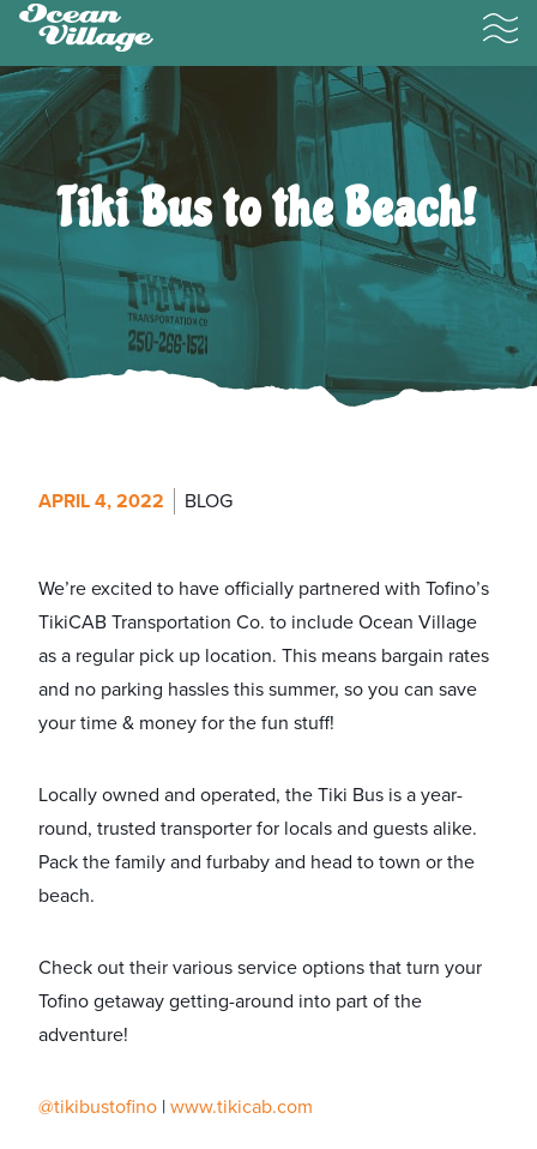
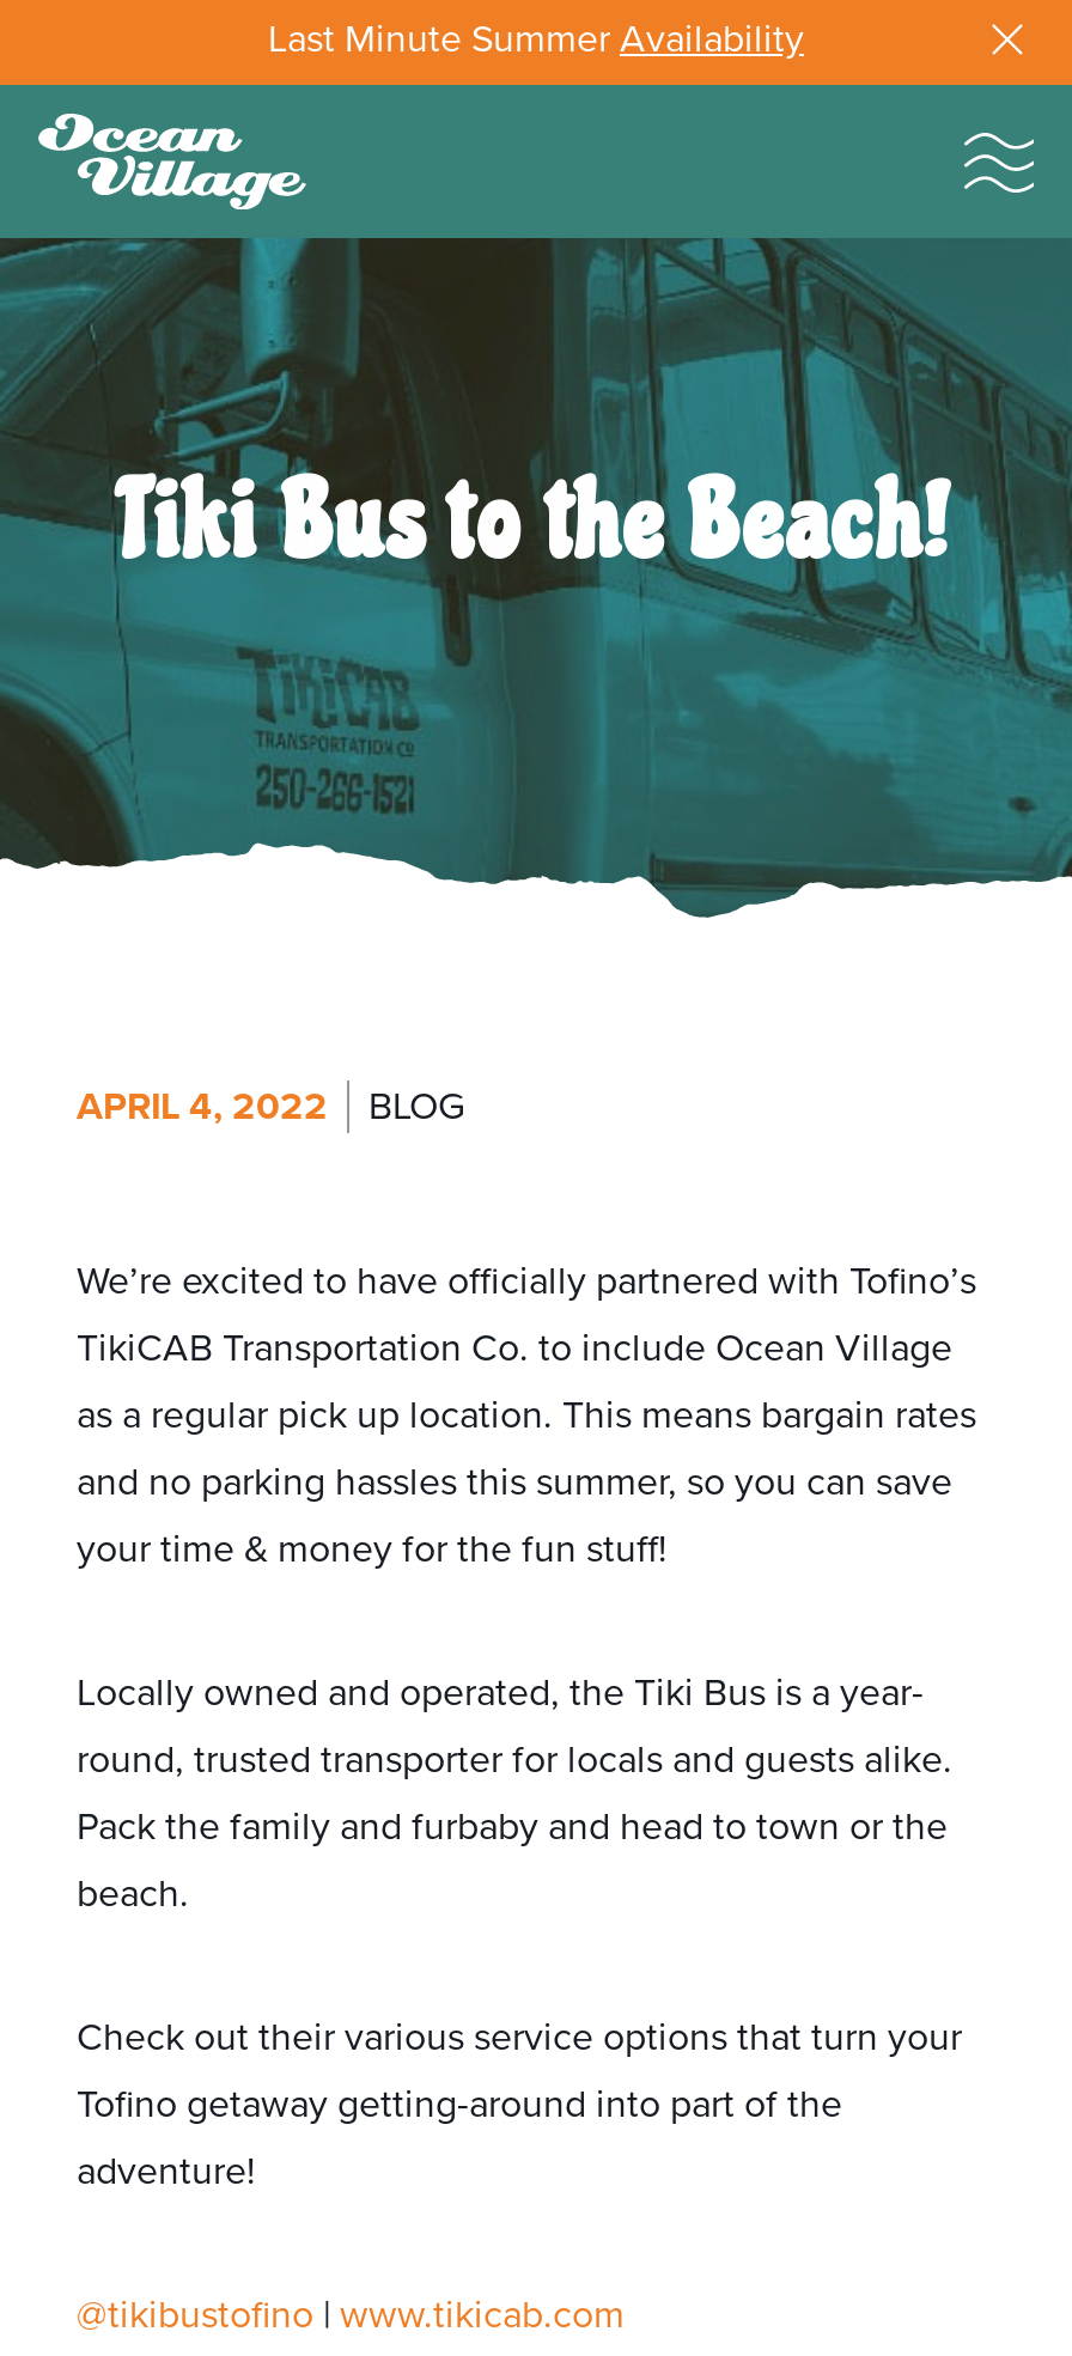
+ Last Minute Summer Availability
